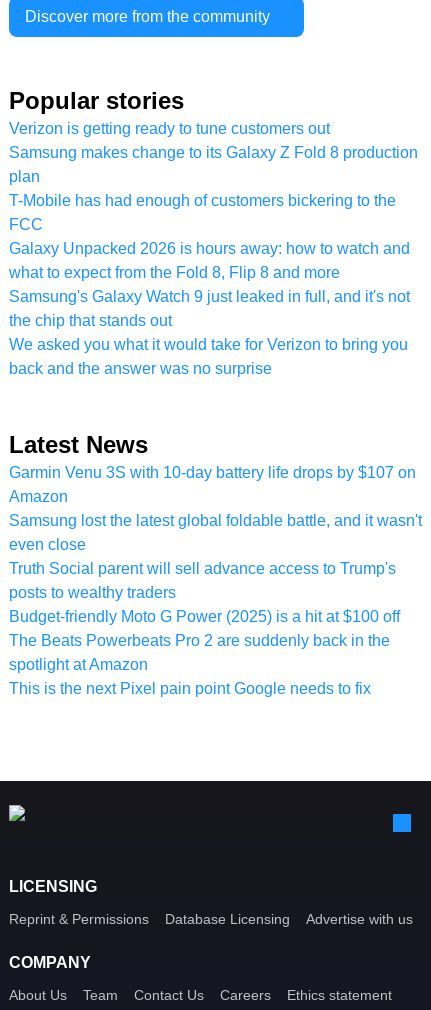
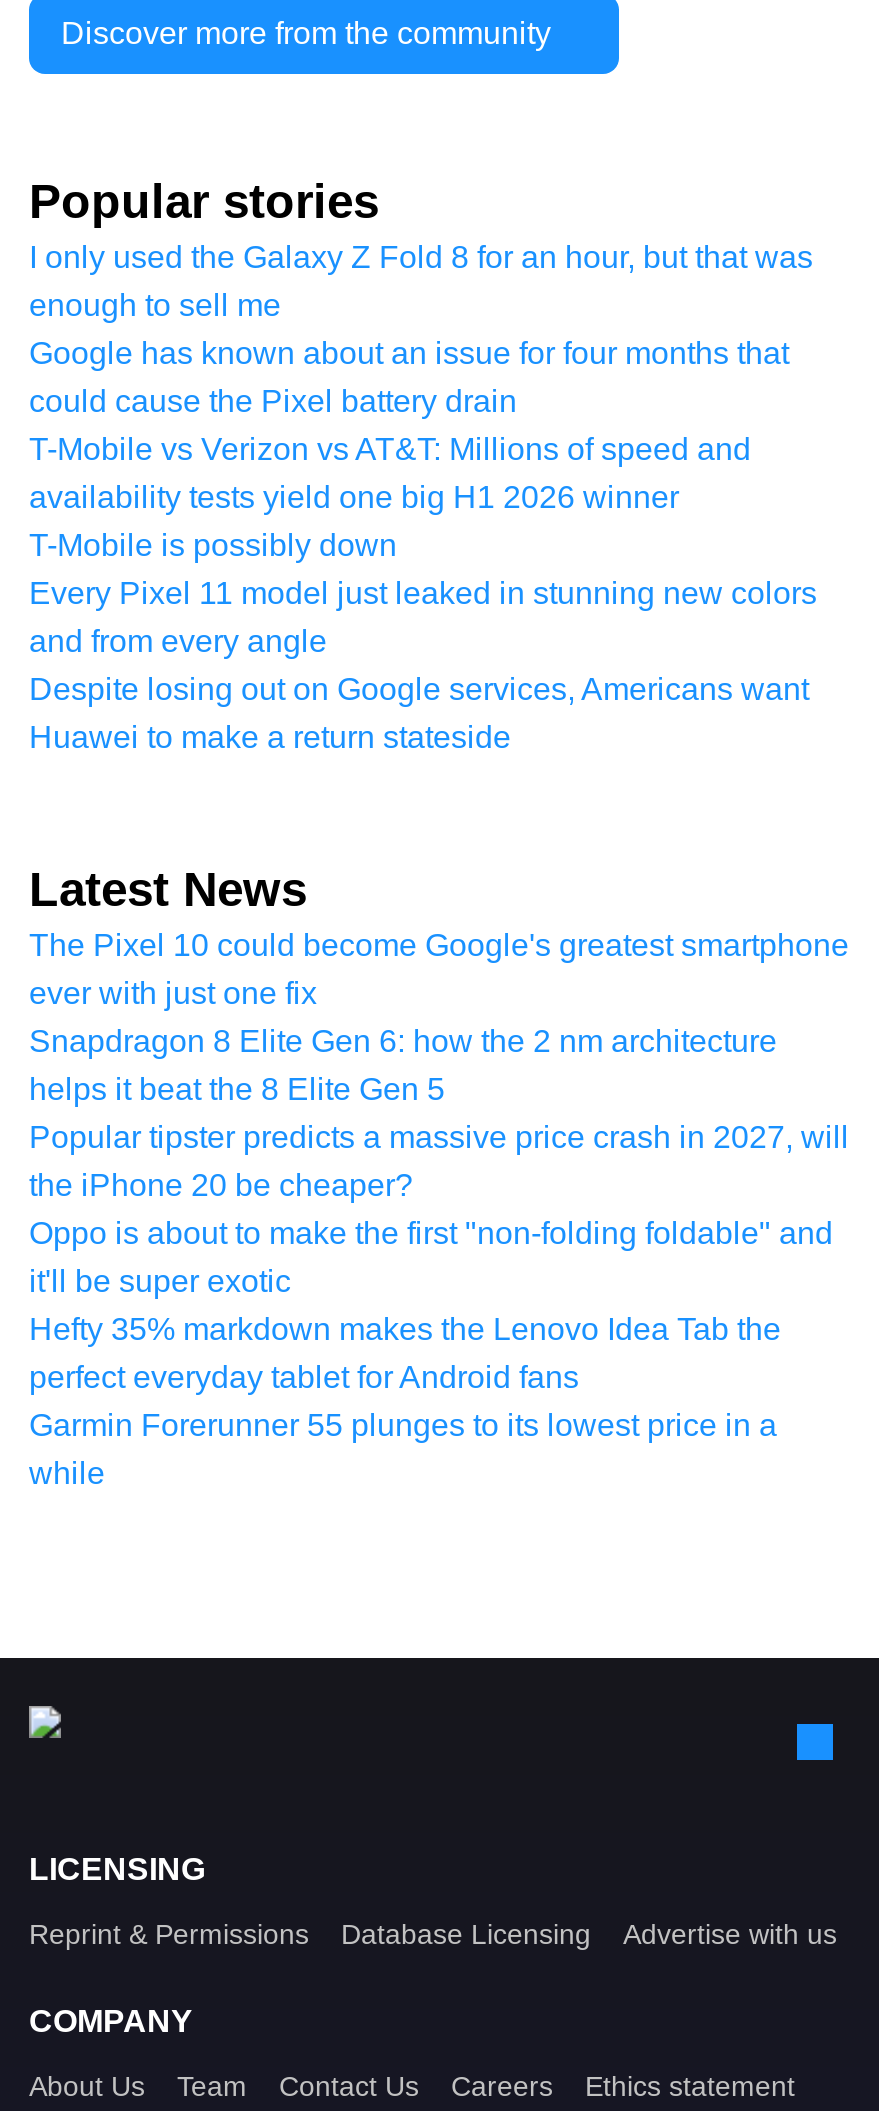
- Verizon is getting ready to tune customers out
- Samsung makes change to its Galaxy Z Fold 8 production
- plan
- T-Mobile has had enough of customers bickering to the
- FCC
- Galaxy Unpacked 2026 is hours away: how to watch and
- what to expect from the Fold 8, Flip 8 and more
- Samsung's Galaxy Watch 9 just leaked in full, and it's not
- the chip that stands out
- We asked you what it would take for Verizon to bring you
- back and the answer was no surprise
+ I only used the Galaxy Z Fold 8 for an hour, but that was
+ enough to sell me
+ Google has known about an issue for four months that
+ could cause the Pixel battery drain
+ T-Mobile vs Verizon vs AT&T: Millions of speed and
+ availability tests yield one big H1 2026 winner
+ T-Mobile is possibly down
+ Every Pixel 11 model just leaked in stunning new colors
+ and from every angle
+ Despite losing out on Google services, Americans want
+ Huawei to make a return stateside

- Garmin Venu 3S with 10-day battery life drops by $107 on
- Amazon
- Samsung lost the latest global foldable battle, and it wasn't
- even close
- Truth Social parent will sell advance access to Trump's
- posts to wealthy traders
- Budget-friendly Moto G Power (2025) is a hit at $100 off
- The Beats Powerbeats Pro 2 are suddenly back in the
- spotlight at Amazon
- This is the next Pixel pain point Google needs to fix
+ The Pixel 10 could become Google's greatest smartphone
+ ever with just one fix
+ Snapdragon 8 Elite Gen 6: how the 2 nm architecture
+ helps it beat the 8 Elite Gen 5
+ Popular tipster predicts a massive price crash in 2027, will
+ the iPhone 20 be cheaper?
+ Oppo is about to make the first "non-folding foldable" and
+ it'll be super exotic
+ Hefty 35% markdown makes the Lenovo Idea Tab the
+ perfect everyday tablet for Android fans
+ Garmin Forerunner 55 plunges to its lowest price in a
+ while
